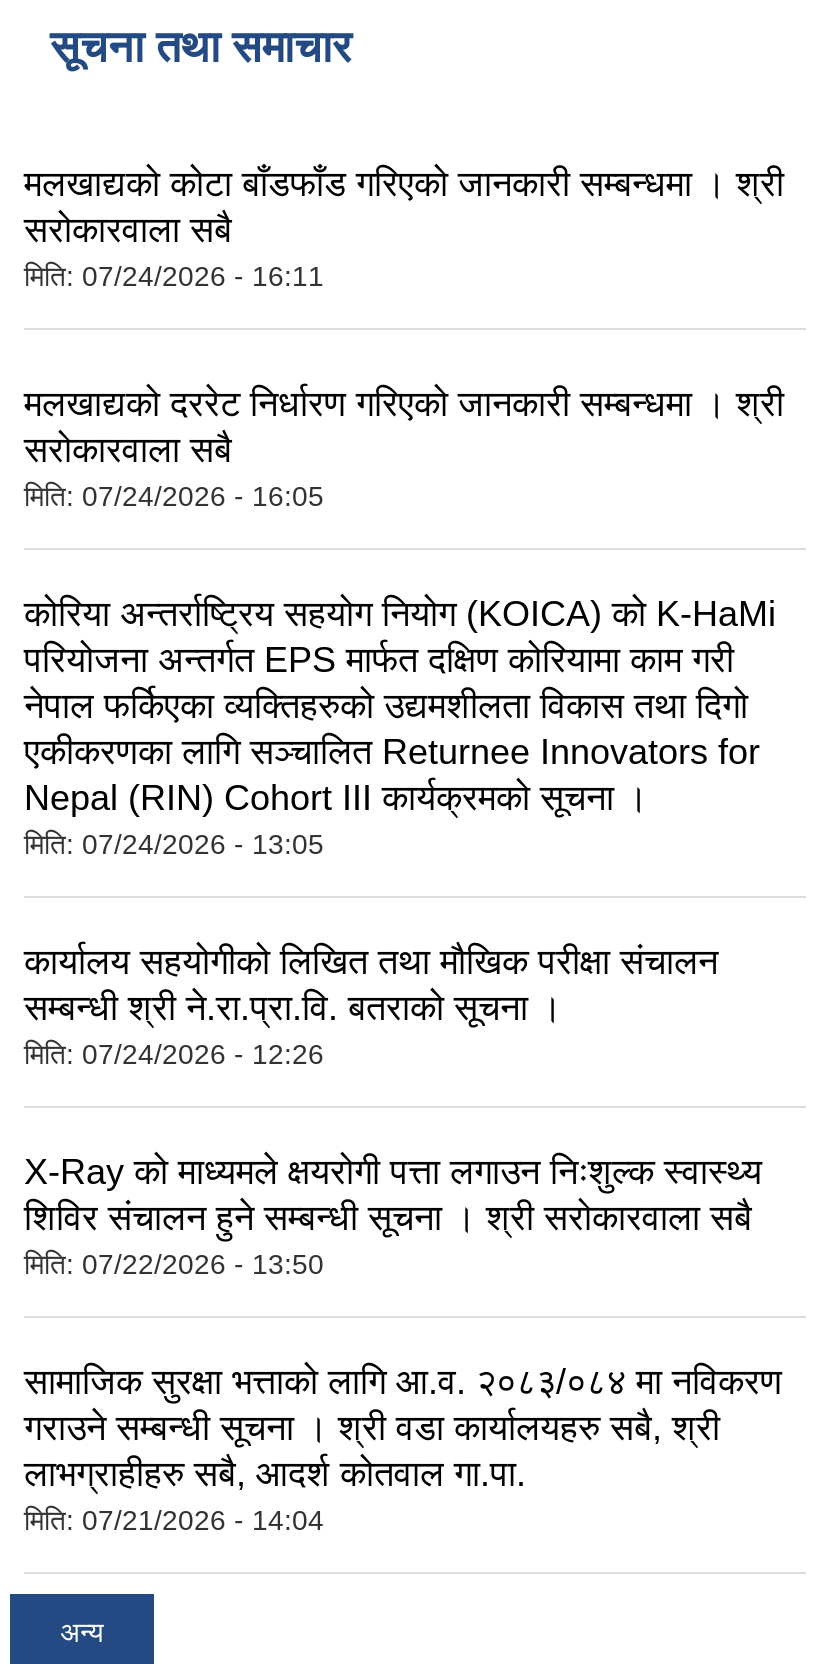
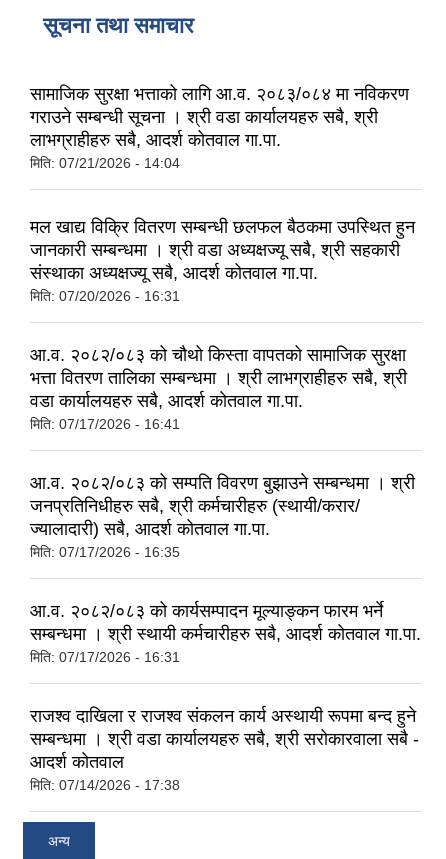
- मलखाद्यको कोटा बाँडफाँड गरिएको जानकारी सम्बन्धमा । श्री
- सरोकारवाला सबै
- मिति: 07/24/2026 - 16:11
- मलखाद्यको दररेट निर्धारण गरिएको जानकारी सम्बन्धमा । श्री
- सरोकारवाला सबै
- मिति: 07/24/2026 - 16:05
- कोरिया अन्तर्राष्ट्रिय सहयोग नियोग (KOICA) को K-HaMi
- परियोजना अन्तर्गत EPS मार्फत दक्षिण कोरियामा काम गरी
- नेपाल फर्किएका व्यक्तिहरुको उद्यमशीलता विकास तथा दिगो
- एकीकरणका लागि सञ्चालित Returnee Innovators for
- Nepal (RIN) Cohort III कार्यक्रमको सूचना ।
- मिति: 07/24/2026 - 13:05
- कार्यालय सहयोगीको लिखित तथा मौखिक परीक्षा संचालन
- सम्बन्धी श्री ने.रा.प्रा.वि. बतराको सूचना ।
- मिति: 07/24/2026 - 12:26
- X-Ray को माध्यमले क्षयरोगी पत्ता लगाउन निःशुल्क स्वास्थ्य
- शिविर संचालन हुने सम्बन्धी सूचना । श्री सरोकारवाला सबै
- मिति: 07/22/2026 - 13:50

moved up: सामाजिक सुरक्षा भत्ताको लागि आ.व. २०८३/०८४ मा नविकरण | गराउने सम्बन्धी सूचना । श्री वडा कार्यालयहरु सबै, श्री | लाभग्राहीहरु सबै, आदर्श कोतवाल गा.पा. | मिति: 07/21/2026 - 14:04

+ मल खाद्य विक्रि वितरण सम्बन्धी छलफल बैठकमा उपस्थित हुन
+ जानकारी सम्बन्धमा । श्री वडा अध्यक्षज्यू सबै, श्री सहकारी
+ संस्थाका अध्यक्षज्यू सबै, आदर्श कोतवाल गा.पा.
+ मिति: 07/20/2026 - 16:31
+ आ.व. २०८२/०८३ को चौथो किस्ता वापतको सामाजिक सुरक्षा
+ भत्ता वितरण तालिका सम्बन्धमा । श्री लाभग्राहीहरु सबै, श्री
+ वडा कार्यालयहरु सबै, आदर्श कोतवाल गा.पा.
+ मिति: 07/17/2026 - 16:41
+ आ.व. २०८२/०८३ को सम्पति विवरण बुझाउने सम्बन्धमा । श्री
+ जनप्रतिनिधीहरु सबै, श्री कर्मचारीहरु (स्थायी/करार/
+ ज्यालादारी) सबै, आदर्श कोतवाल गा.पा.
+ मिति: 07/17/2026 - 16:35
+ आ.व. २०८२/०८३ को कार्यसम्पादन मूल्याङ्कन फारम भर्ने
+ सम्बन्धमा । श्री स्थायी कर्मचारीहरु सबै, आदर्श कोतवाल गा.पा.
+ मिति: 07/17/2026 - 16:31
+ राजश्व दाखिला र राजश्व संकलन कार्य अस्थायी रूपमा बन्द हुने
+ सम्बन्धमा । श्री वडा कार्यालयहरु सबै, श्री सरोकारवाला सबै -
+ आदर्श कोतवाल
+ मिति: 07/14/2026 - 17:38
